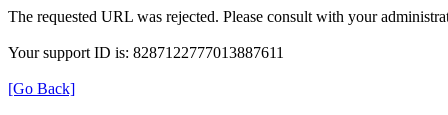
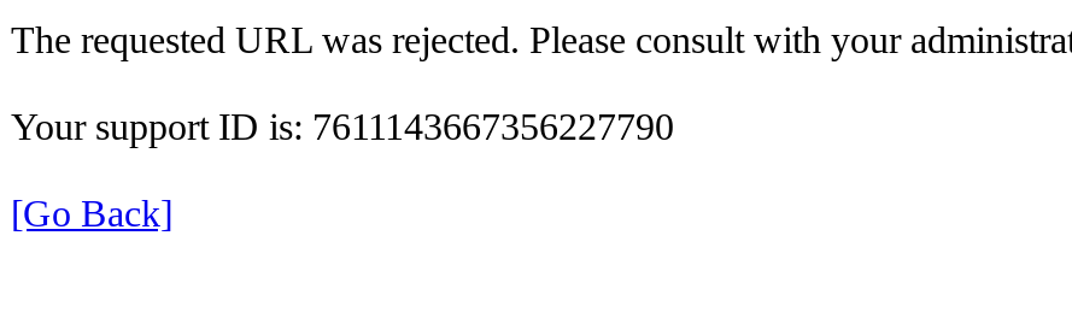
- Your support ID is: 8287122777013887611
+ Your support ID is: 7611143667356227790
